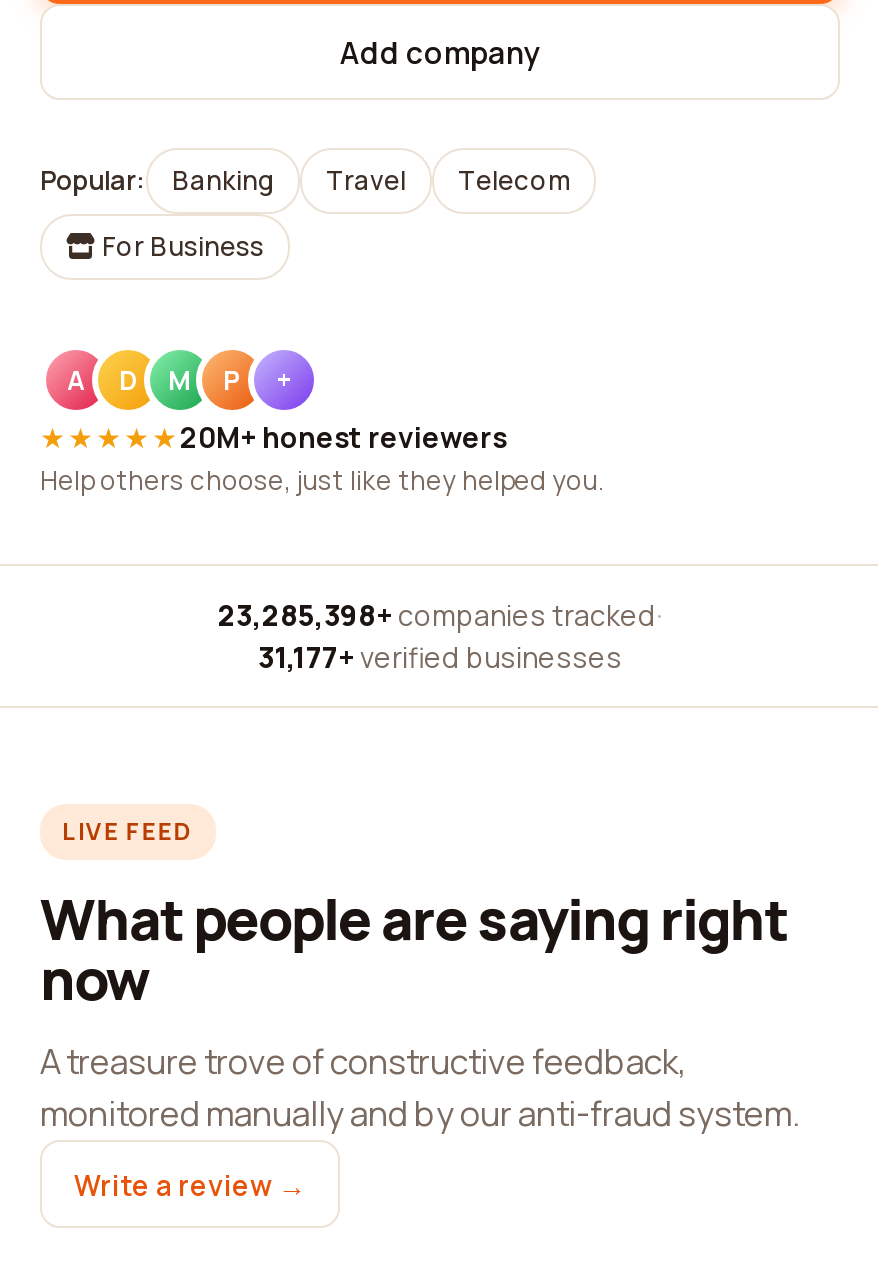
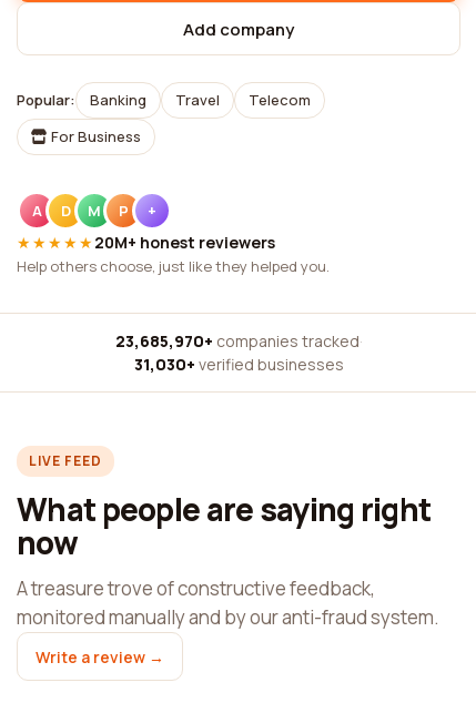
- 23,285,398+ companies tracked ·
+ 23,685,970+ companies tracked ·

- 31,177+ verified businesses
+ 31,030+ verified businesses
